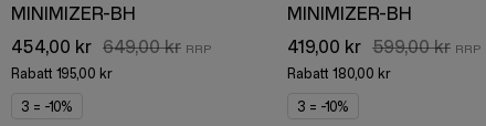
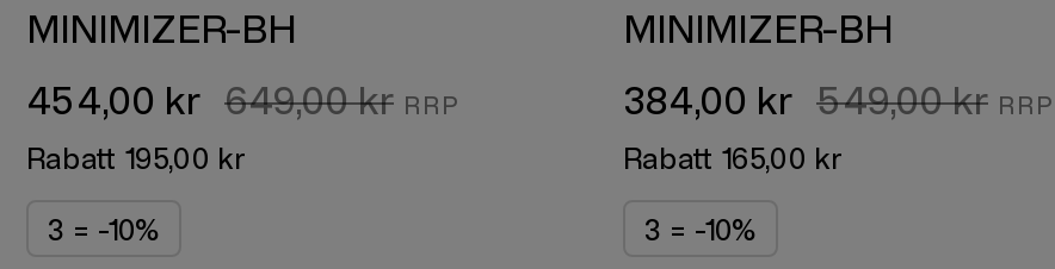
- 419,00 kr 599,00 kr
+ 384,00 kr 549,00 kr

- Rabatt 180,00 kr
+ Rabatt 165,00 kr
